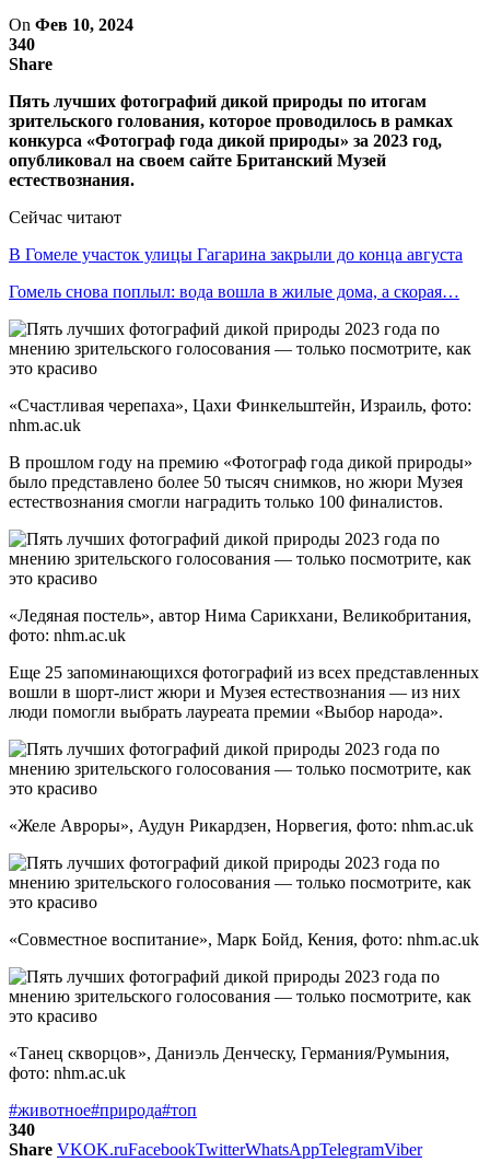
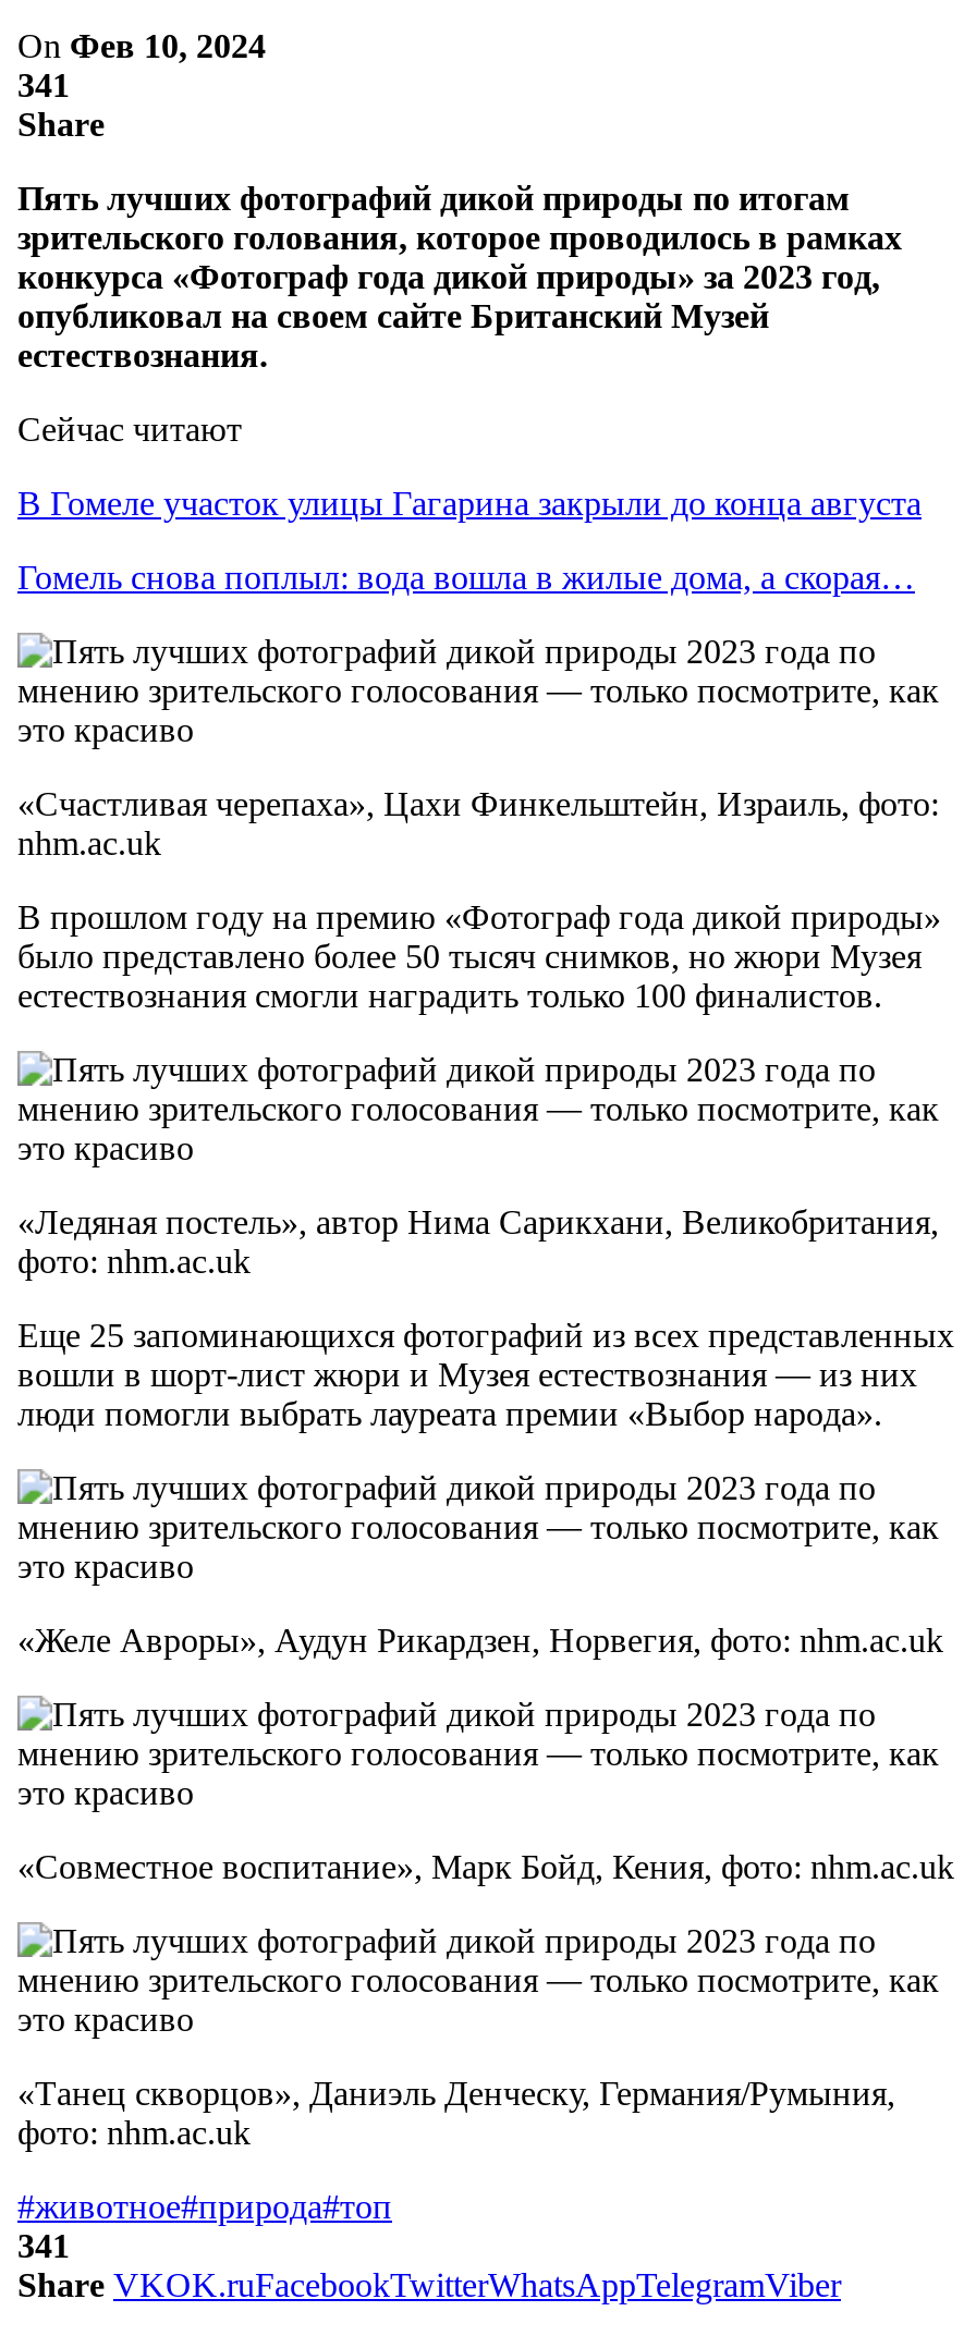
- 340
+ 341

- 340
+ 341
